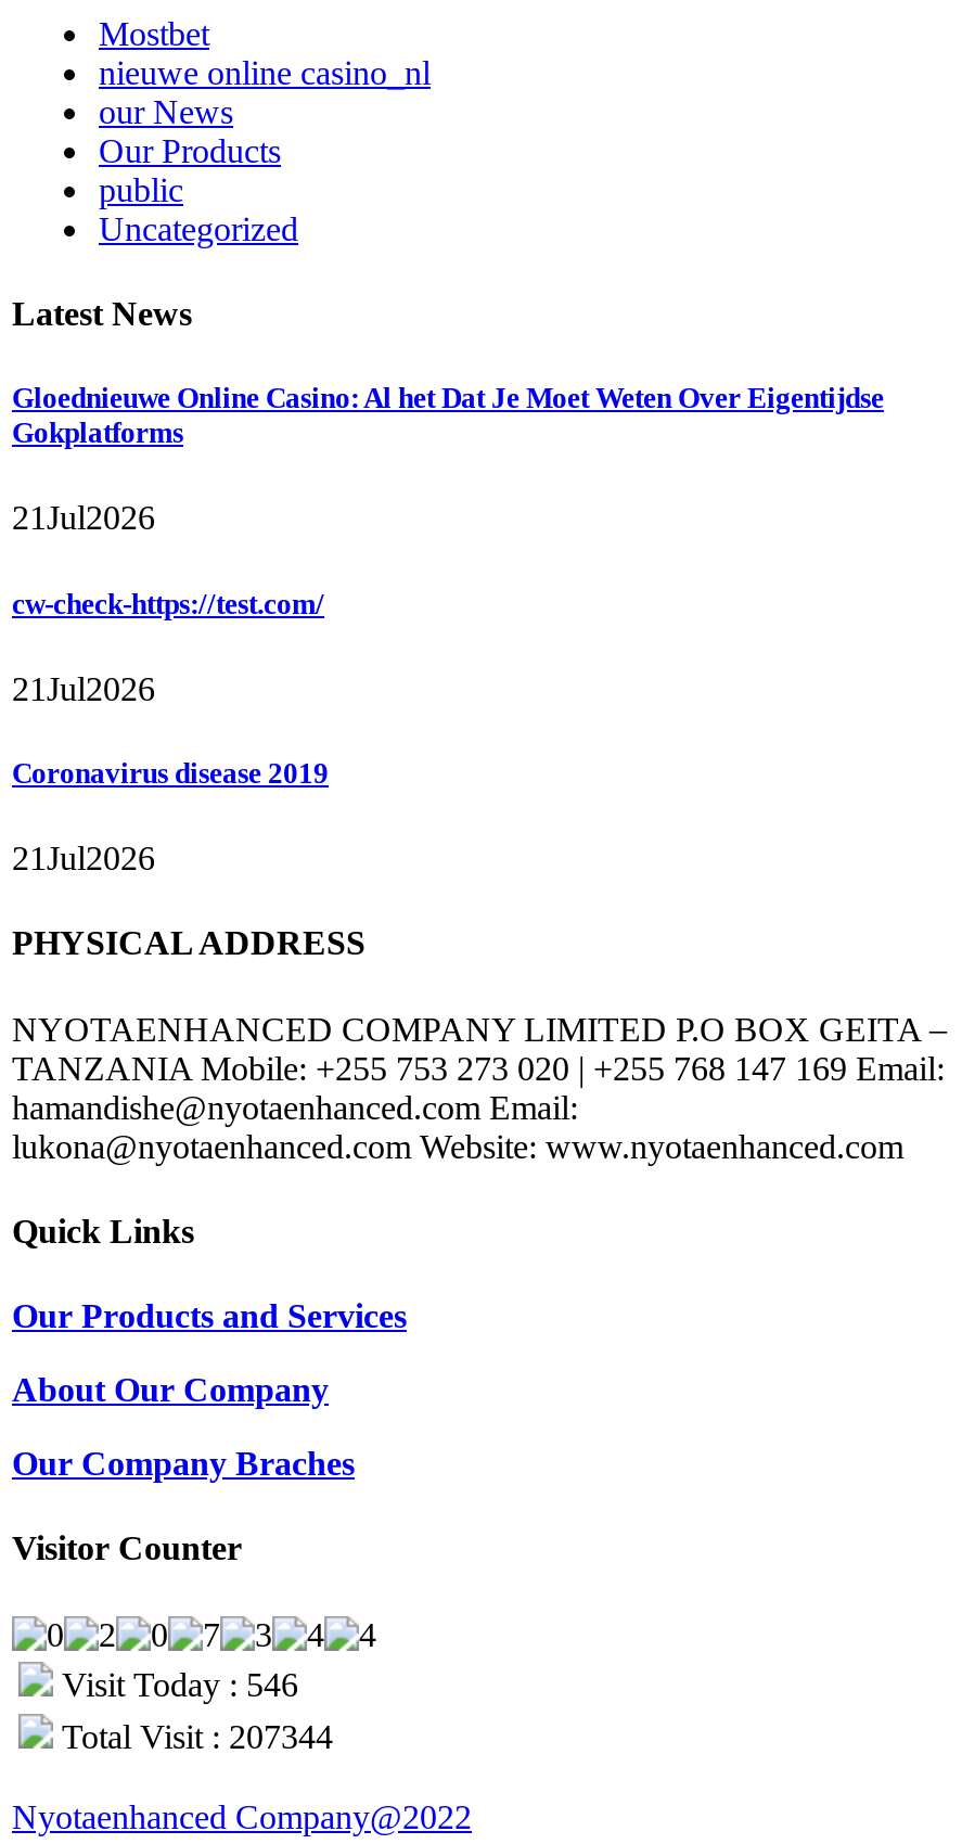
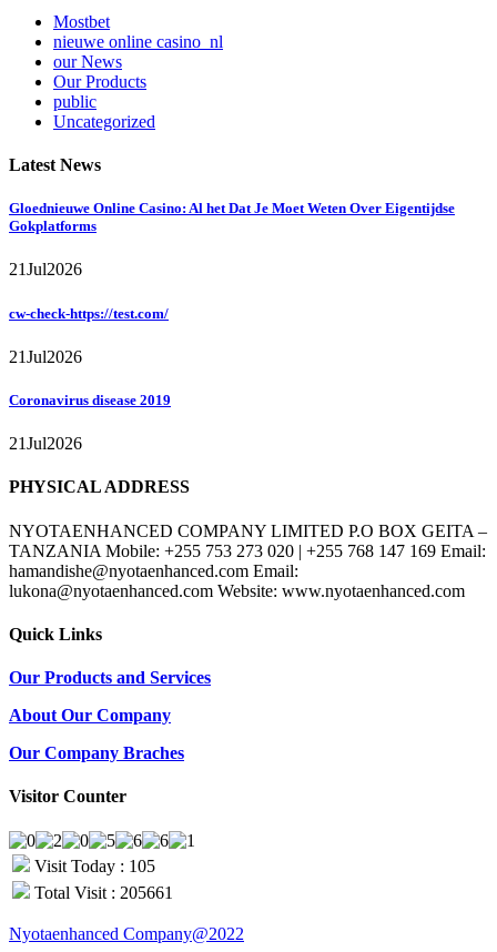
- Visit Today : 546
+ Visit Today : 105

- Total Visit : 207344
+ Total Visit : 205661
